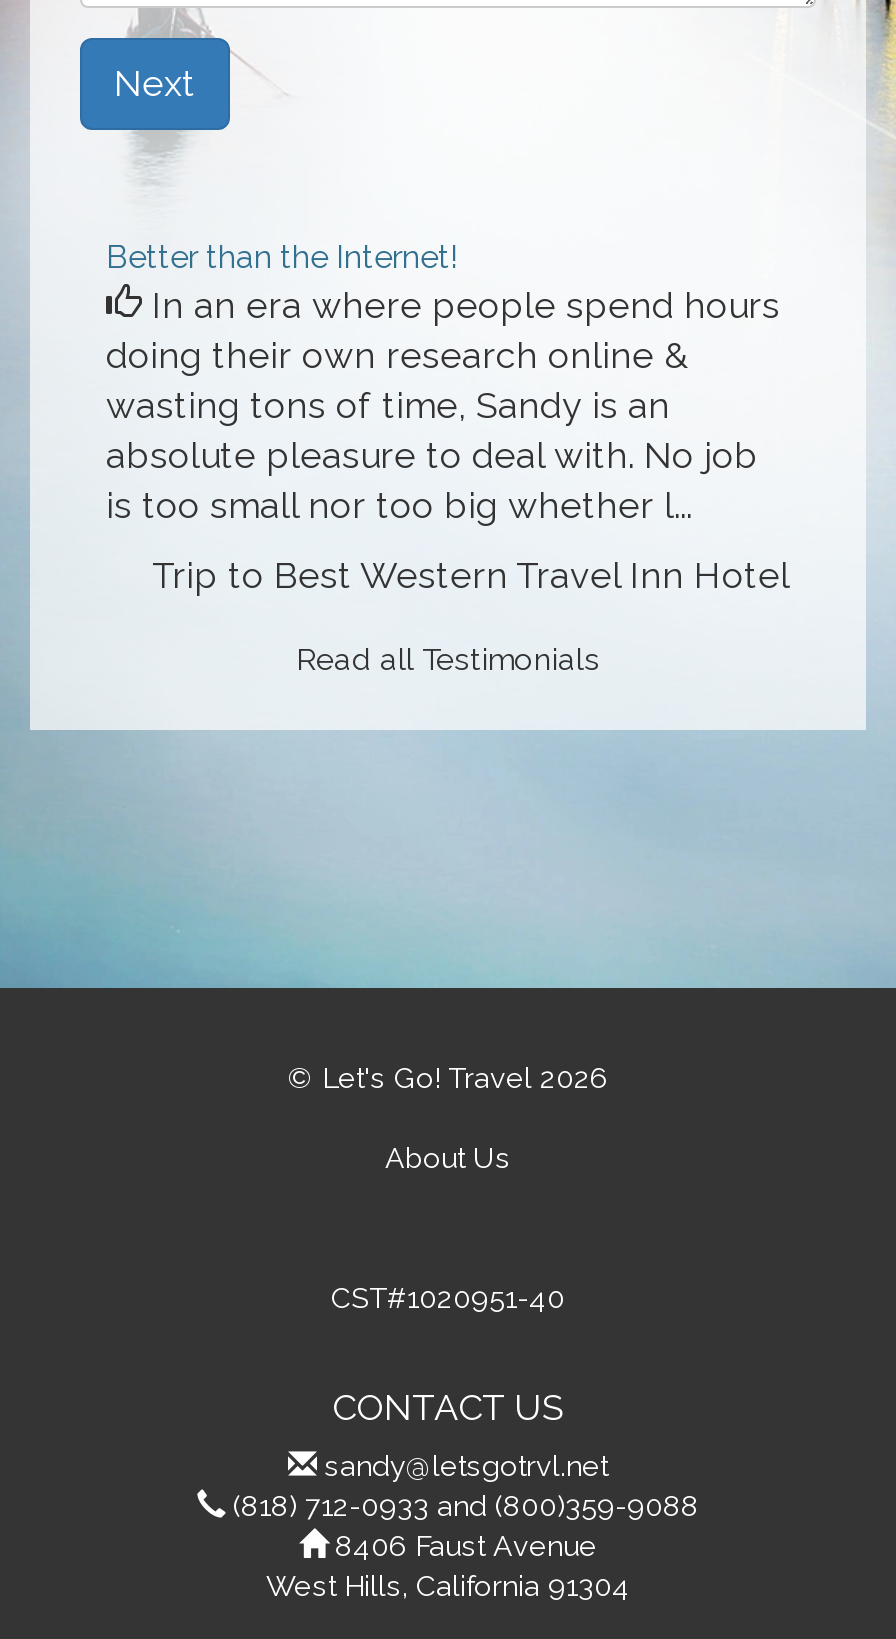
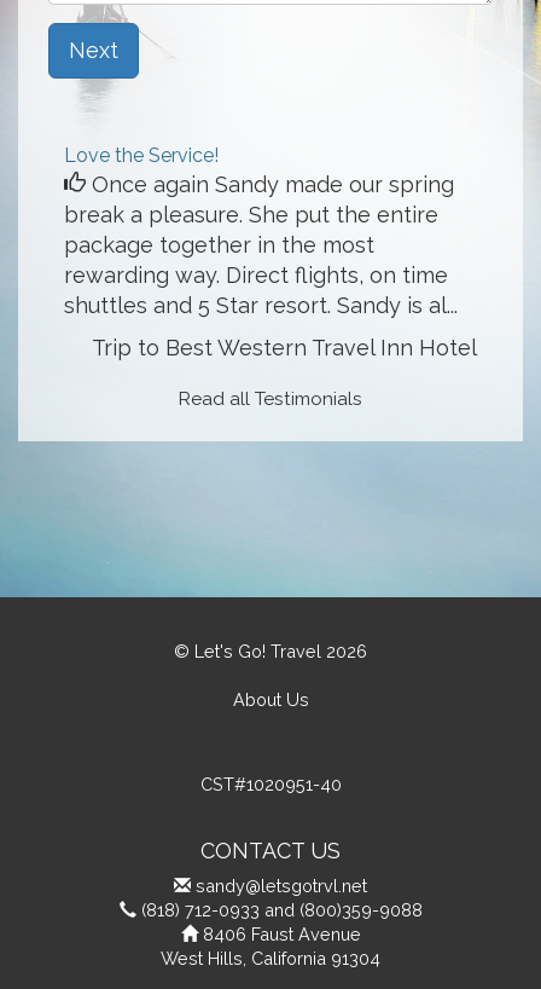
- Better than the Internet!
- In an era where people spend hours
- doing their own research online &
- wasting tons of time, Sandy is an
- absolute pleasure to deal with. No job
- is too small nor too big whether l...
+ Love the Service!
+ Once again Sandy made our spring
+ break a pleasure. She put the entire
+ package together in the most
+ rewarding way. Direct flights, on time
+ shuttles and 5 Star resort. Sandy is al...
